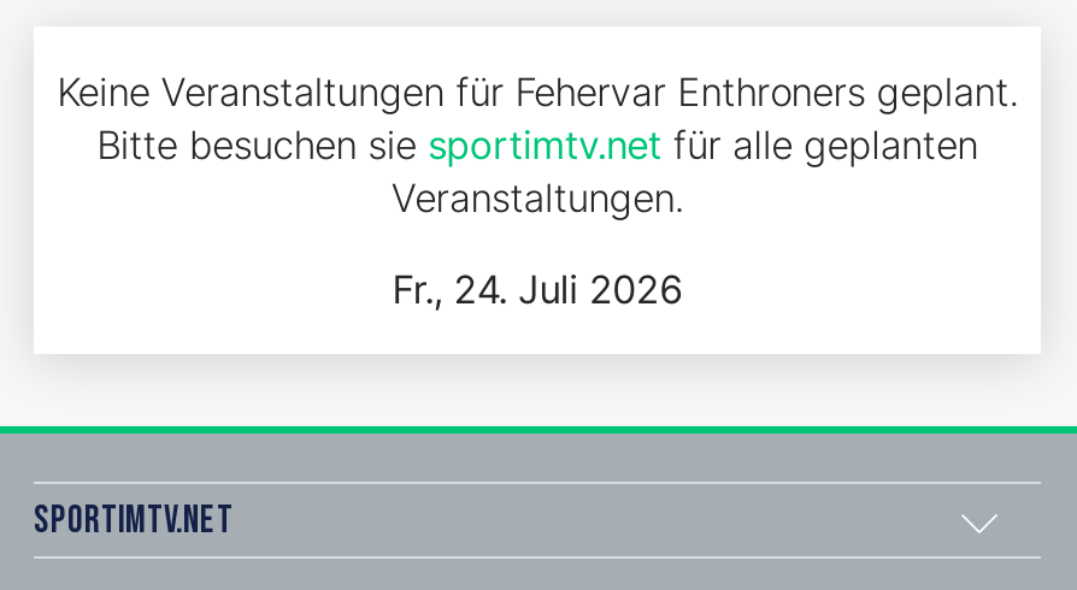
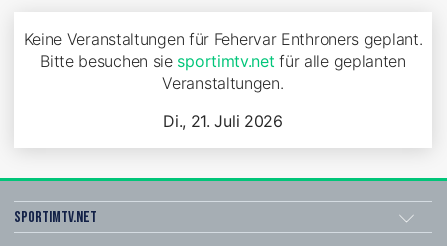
- Fr., 24. Juli 2026
+ Di., 21. Juli 2026
